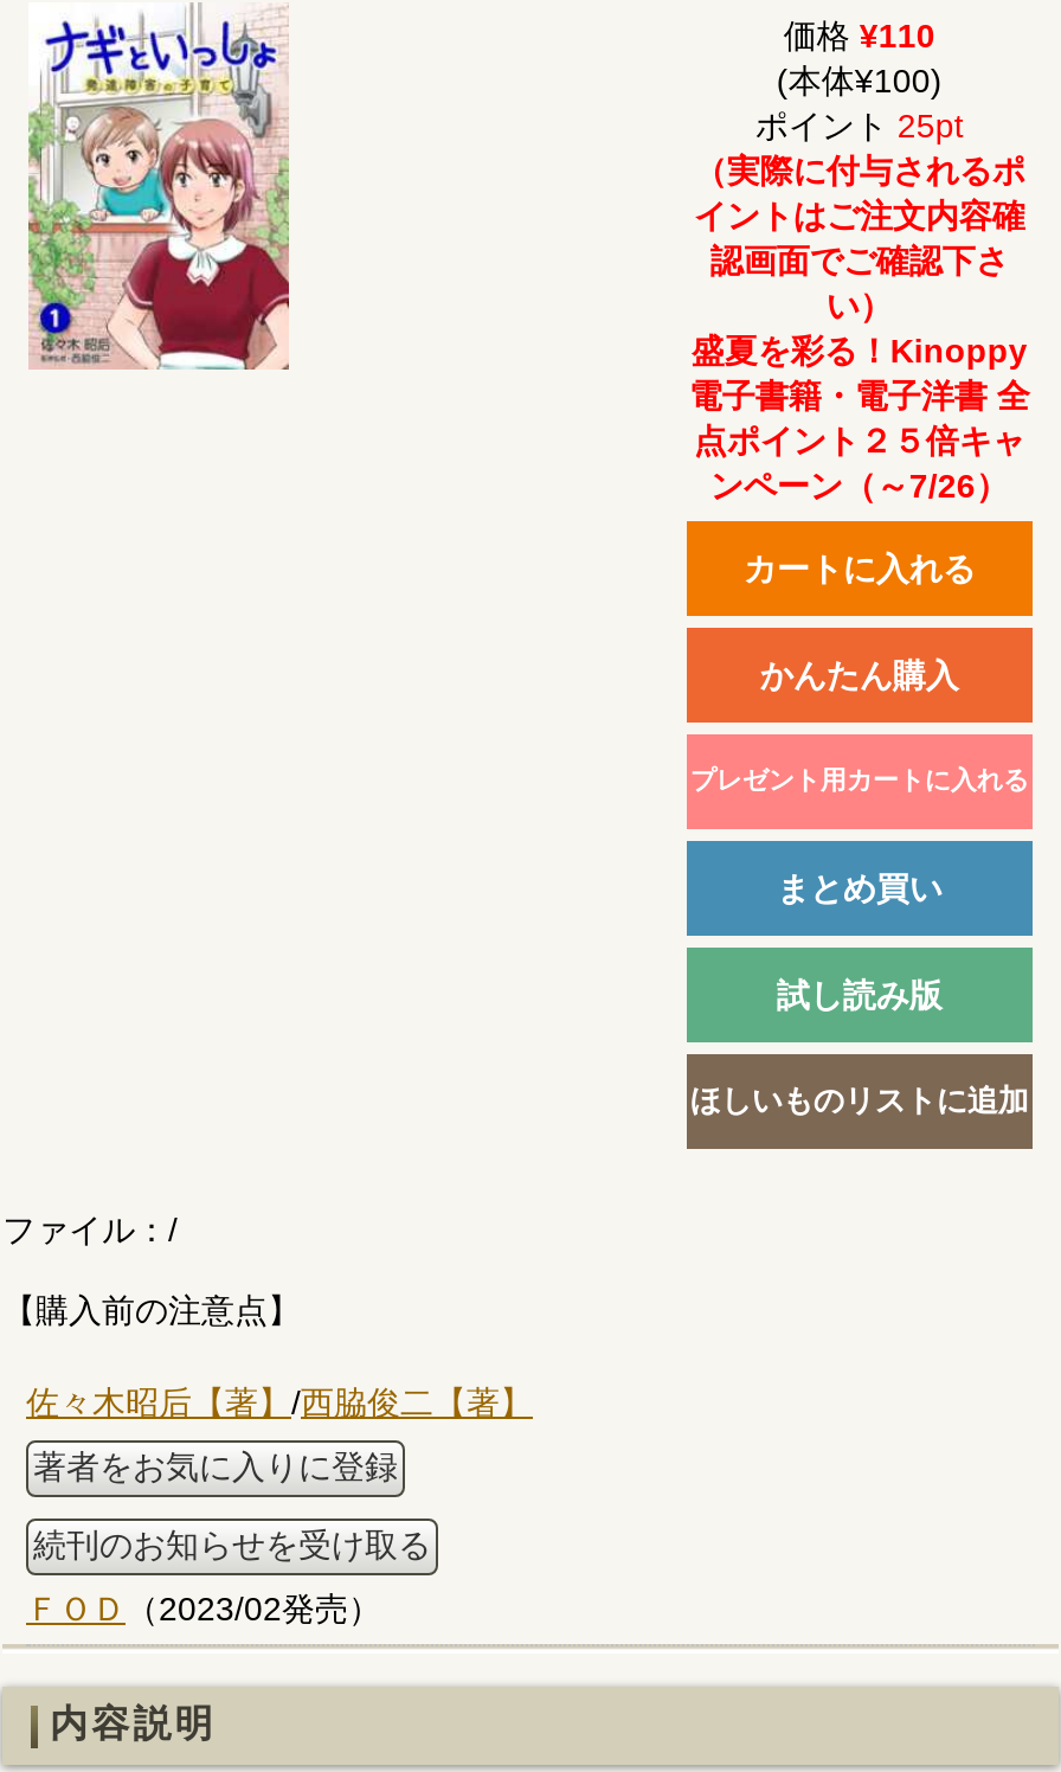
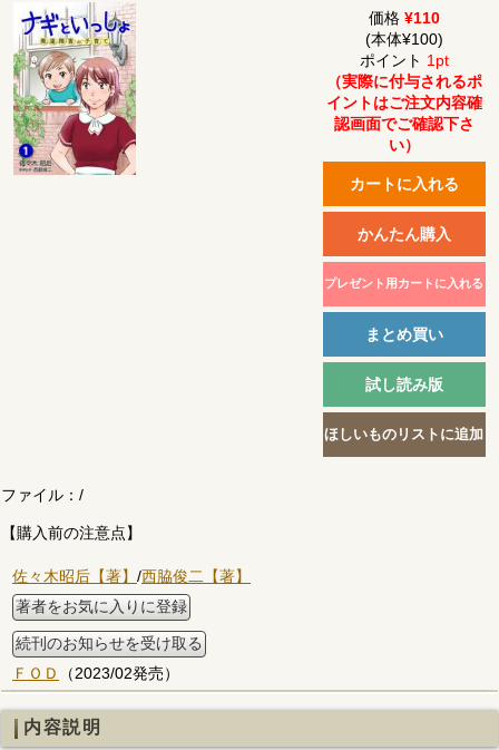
- ポイント25pt
+ ポイント1pt

- 盛夏を彩る！Kinoppy
- 電子書籍・電子洋書 全
- 点ポイント２５倍キャ
- ンペーン（～7/26）
